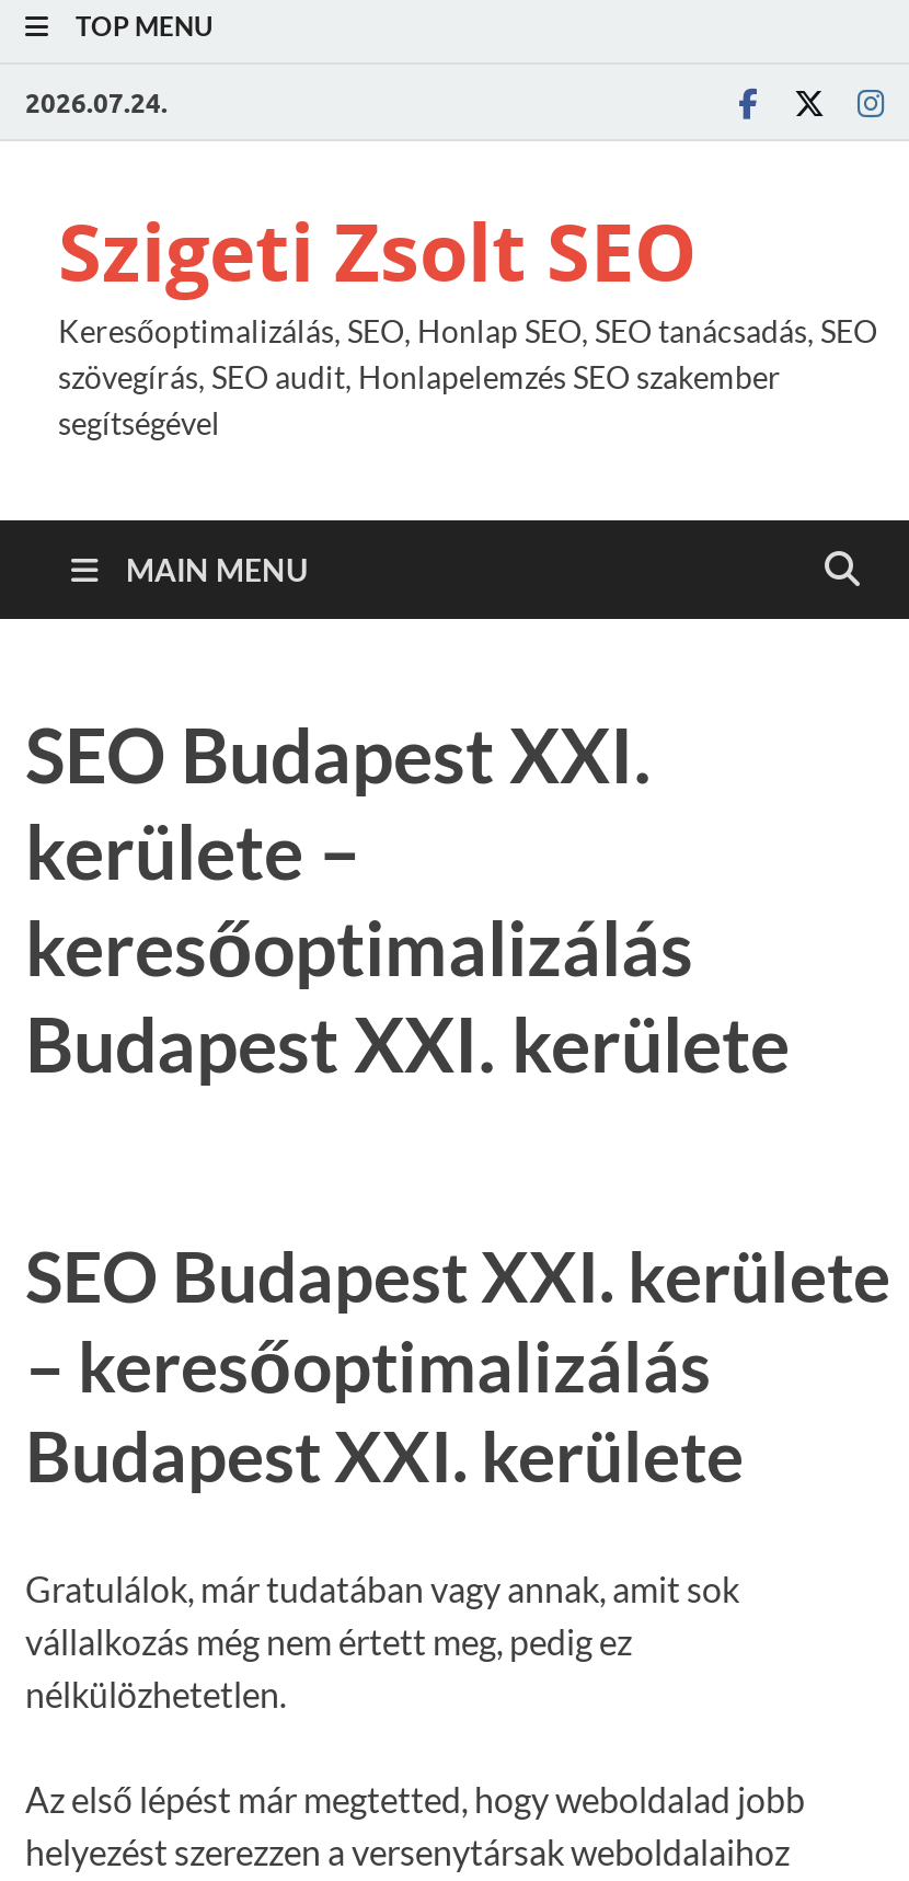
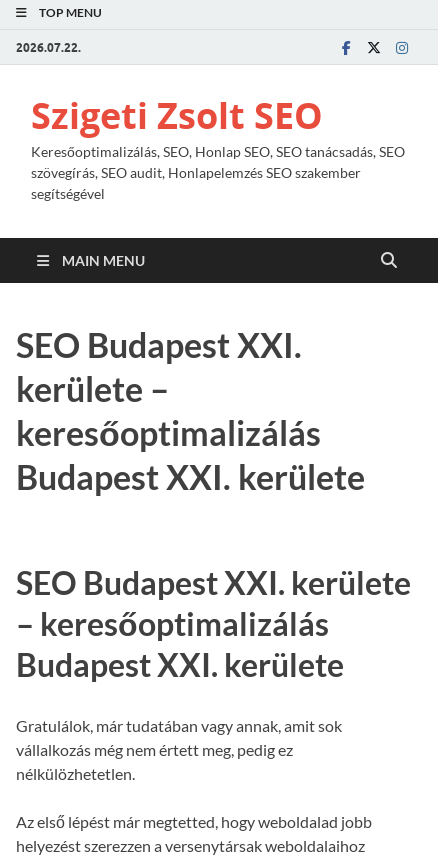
- 2026.07.24.
+ 2026.07.22.
